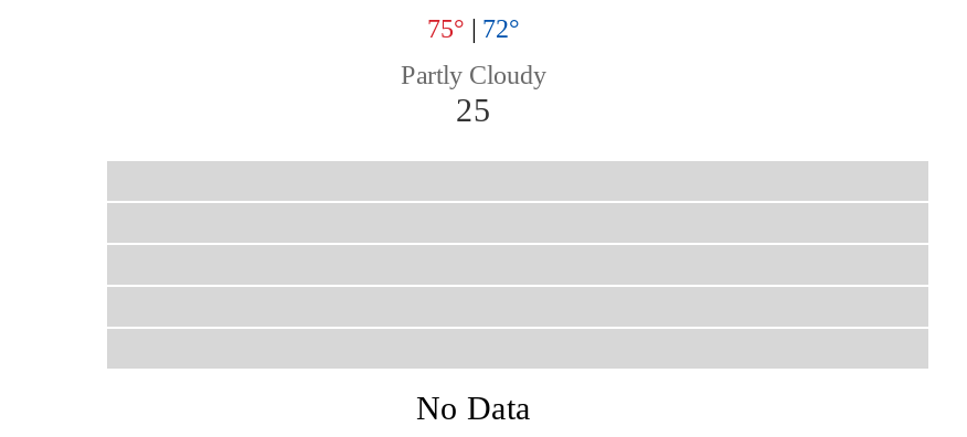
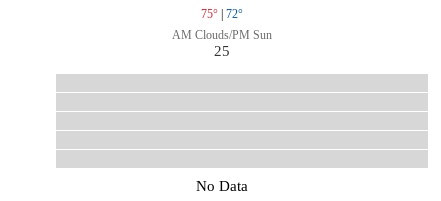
- Partly Cloudy
+ AM Clouds/PM Sun
